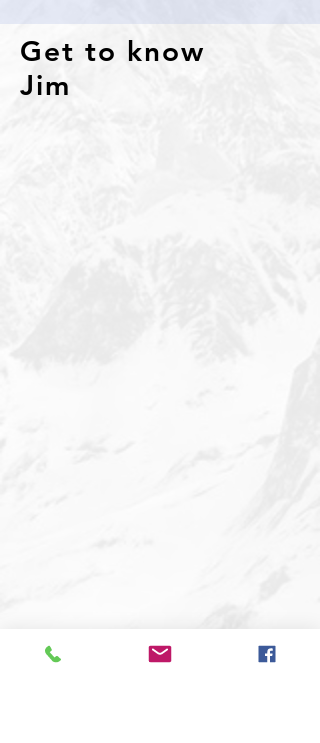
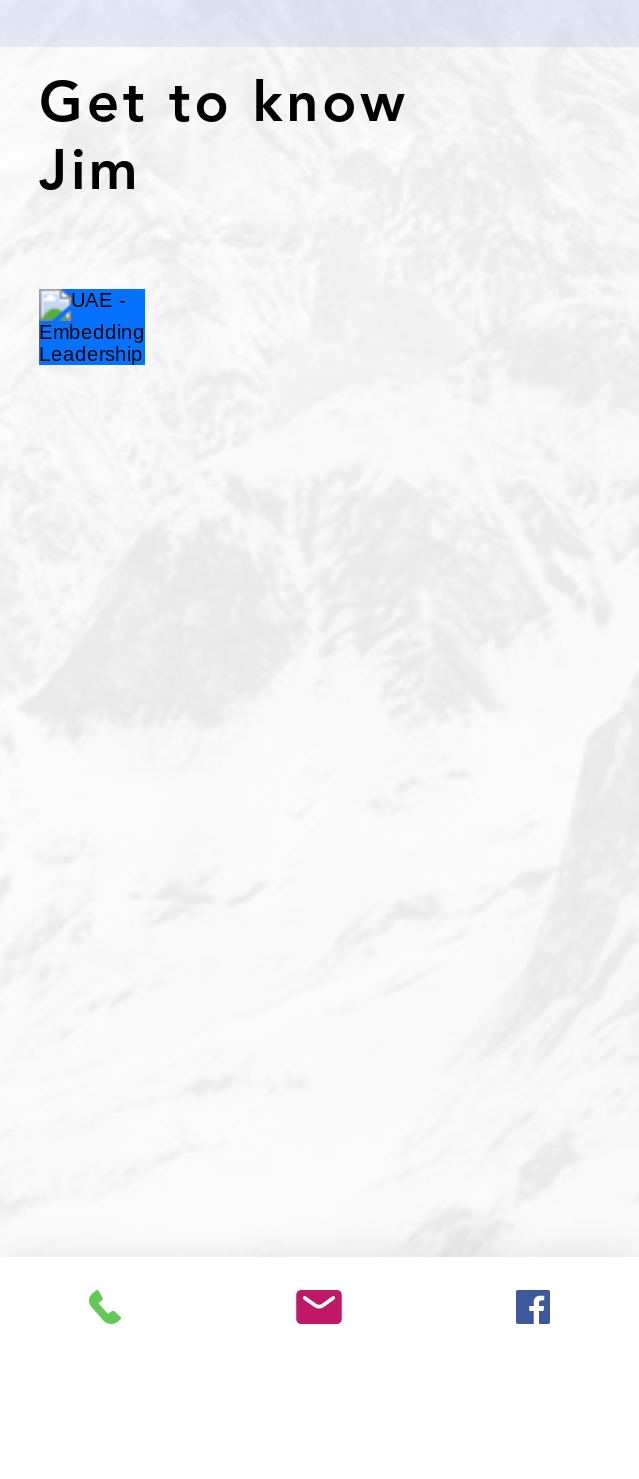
+ [image]
